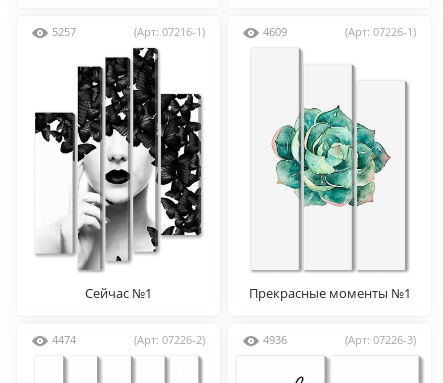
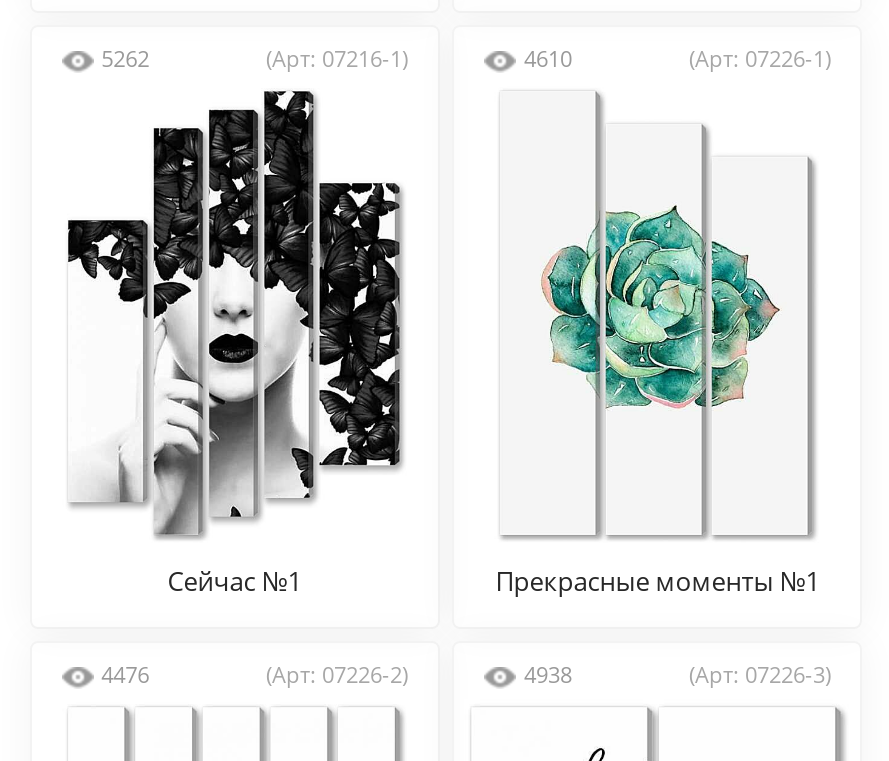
- 5257
+ 5262

- 4609
+ 4610

- 4474
+ 4476

- 4936
+ 4938
